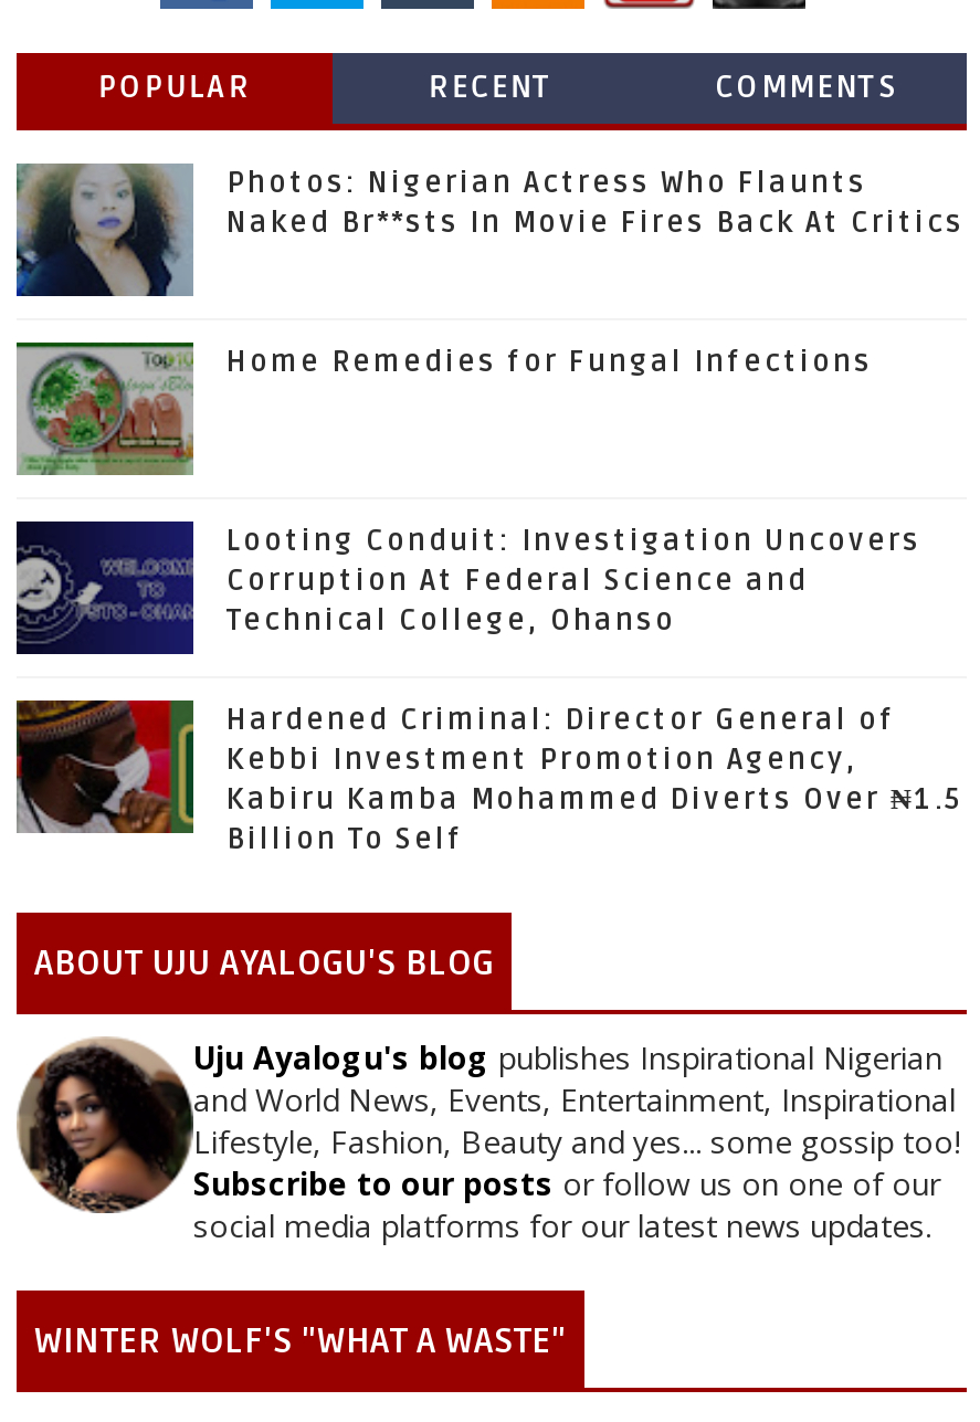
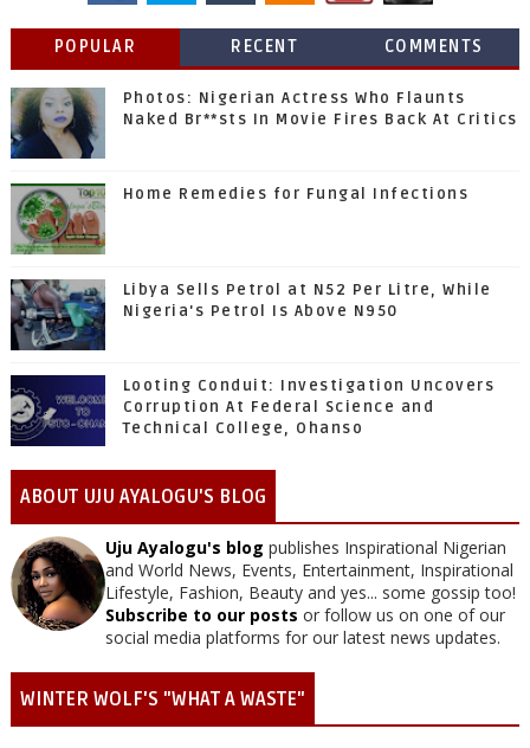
+ [image]
+ Libya Sells Petrol at N52 Per Litre, While
+ Nigeria's Petrol Is Above N950

moved down: [image] | Looting Conduit: Investigation Uncovers | Corruption At Federal Science and | Technical College, Ohanso

- [image]
- Hardened Criminal: Director General of
- Kebbi Investment Promotion Agency,
- Kabiru Kamba Mohammed Diverts Over ₦1.5
- Billion To Self
